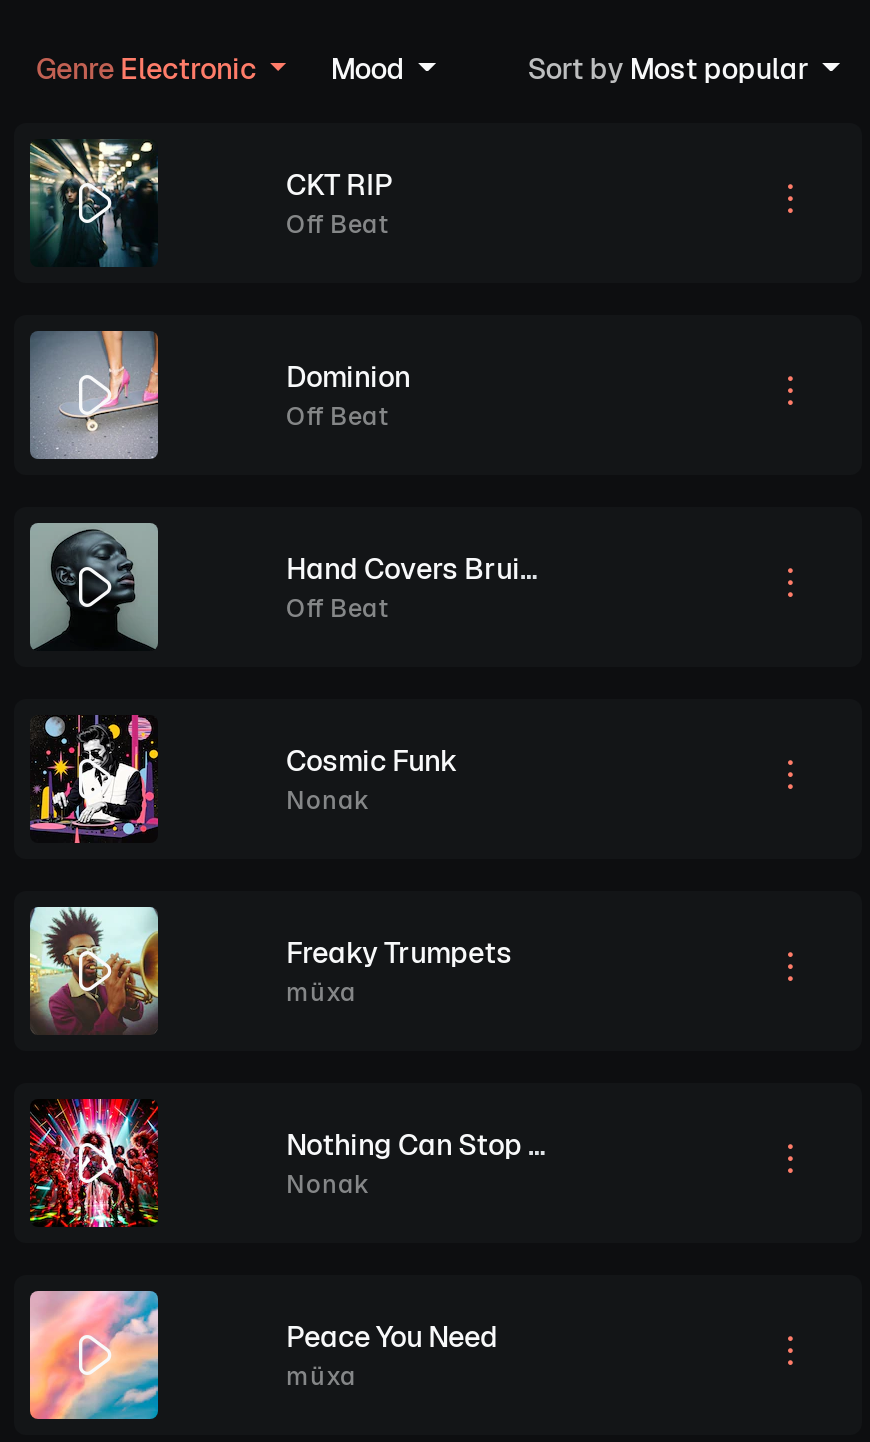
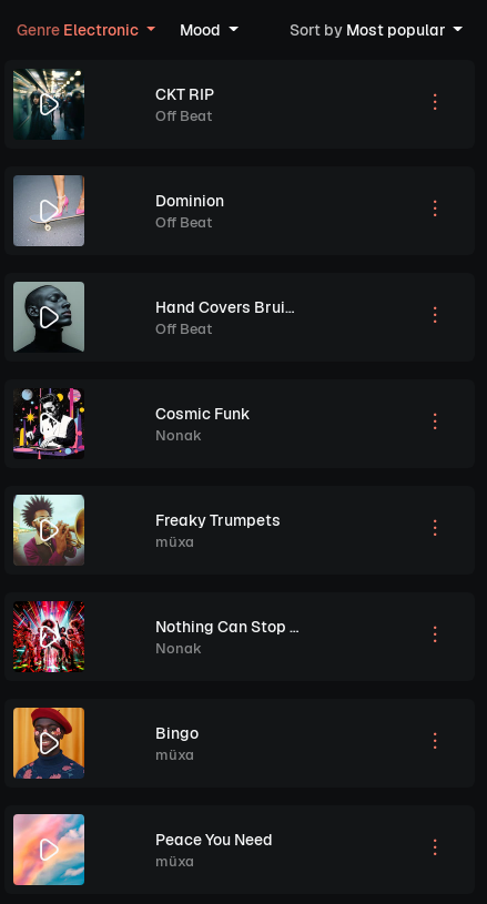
+ [image]

+ Bingo
+ müxa
